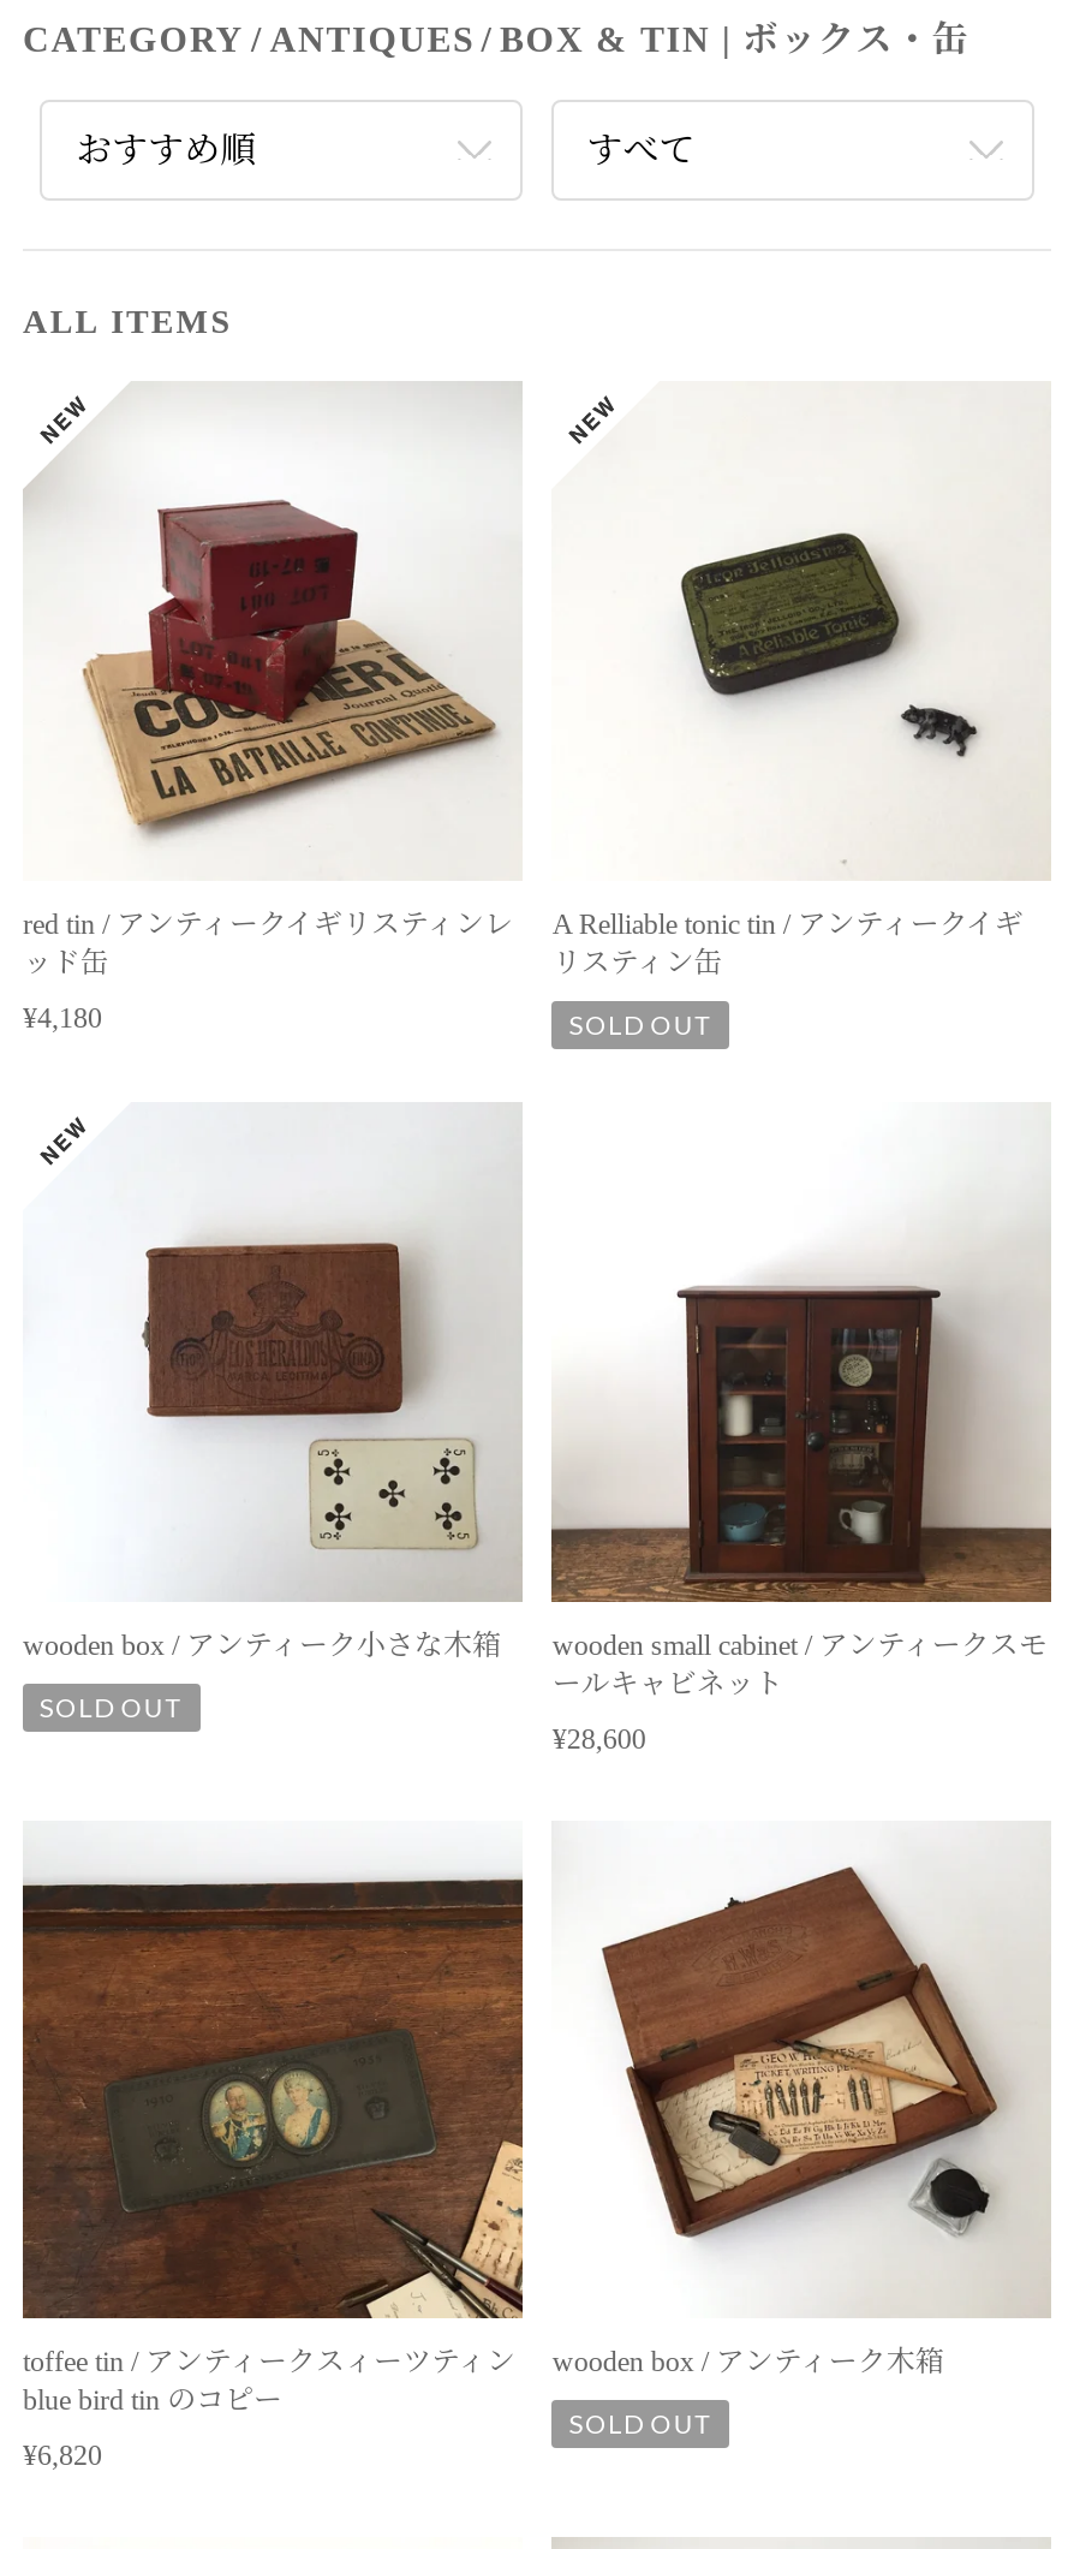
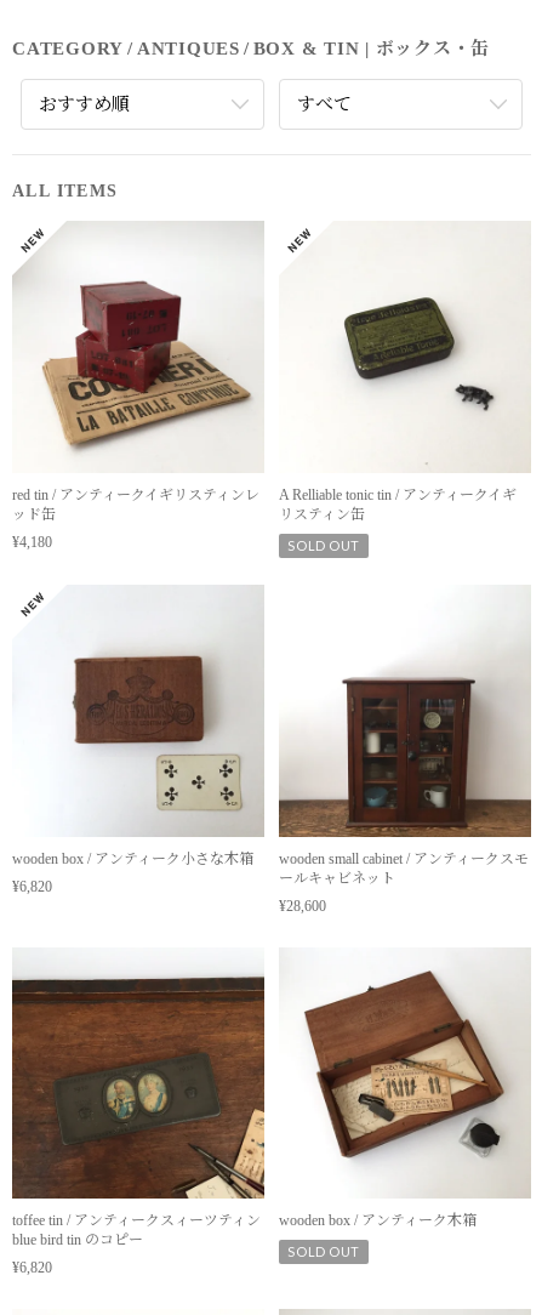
- SOLD OUT
+ ¥6,820
